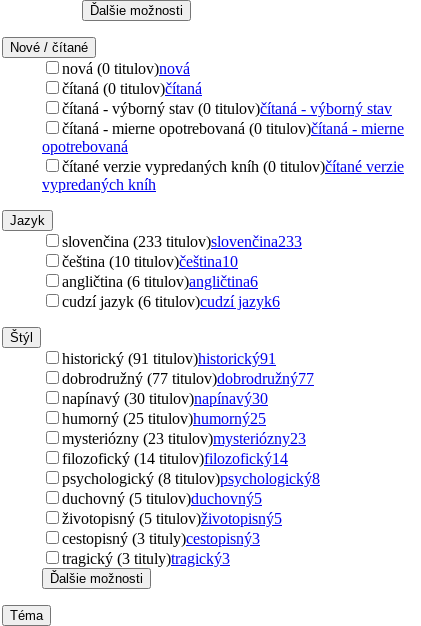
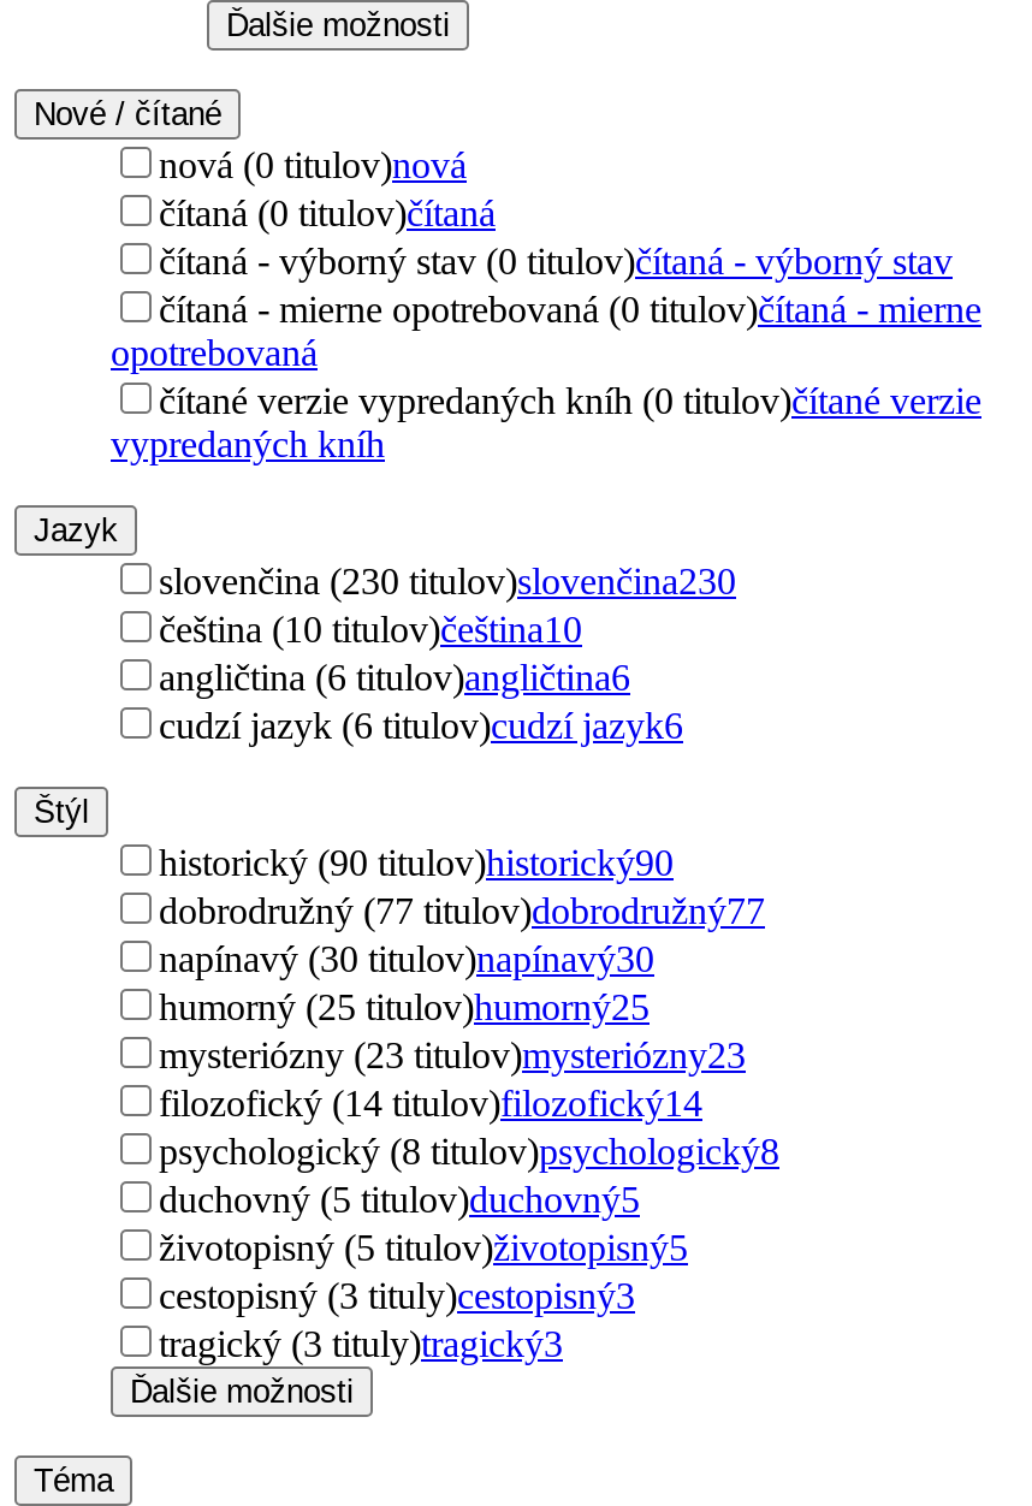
- slovenčina (233 titulov)slovenčina233
+ slovenčina (230 titulov)slovenčina230

- historický (91 titulov)historický91
+ historický (90 titulov)historický90
